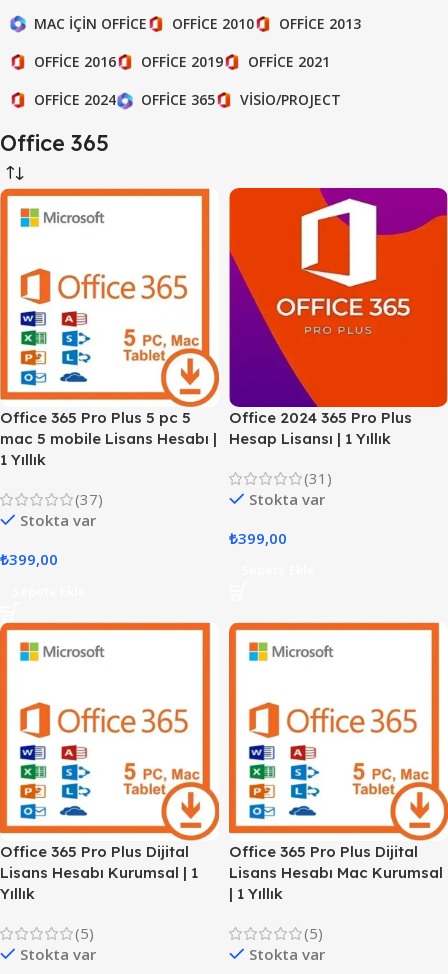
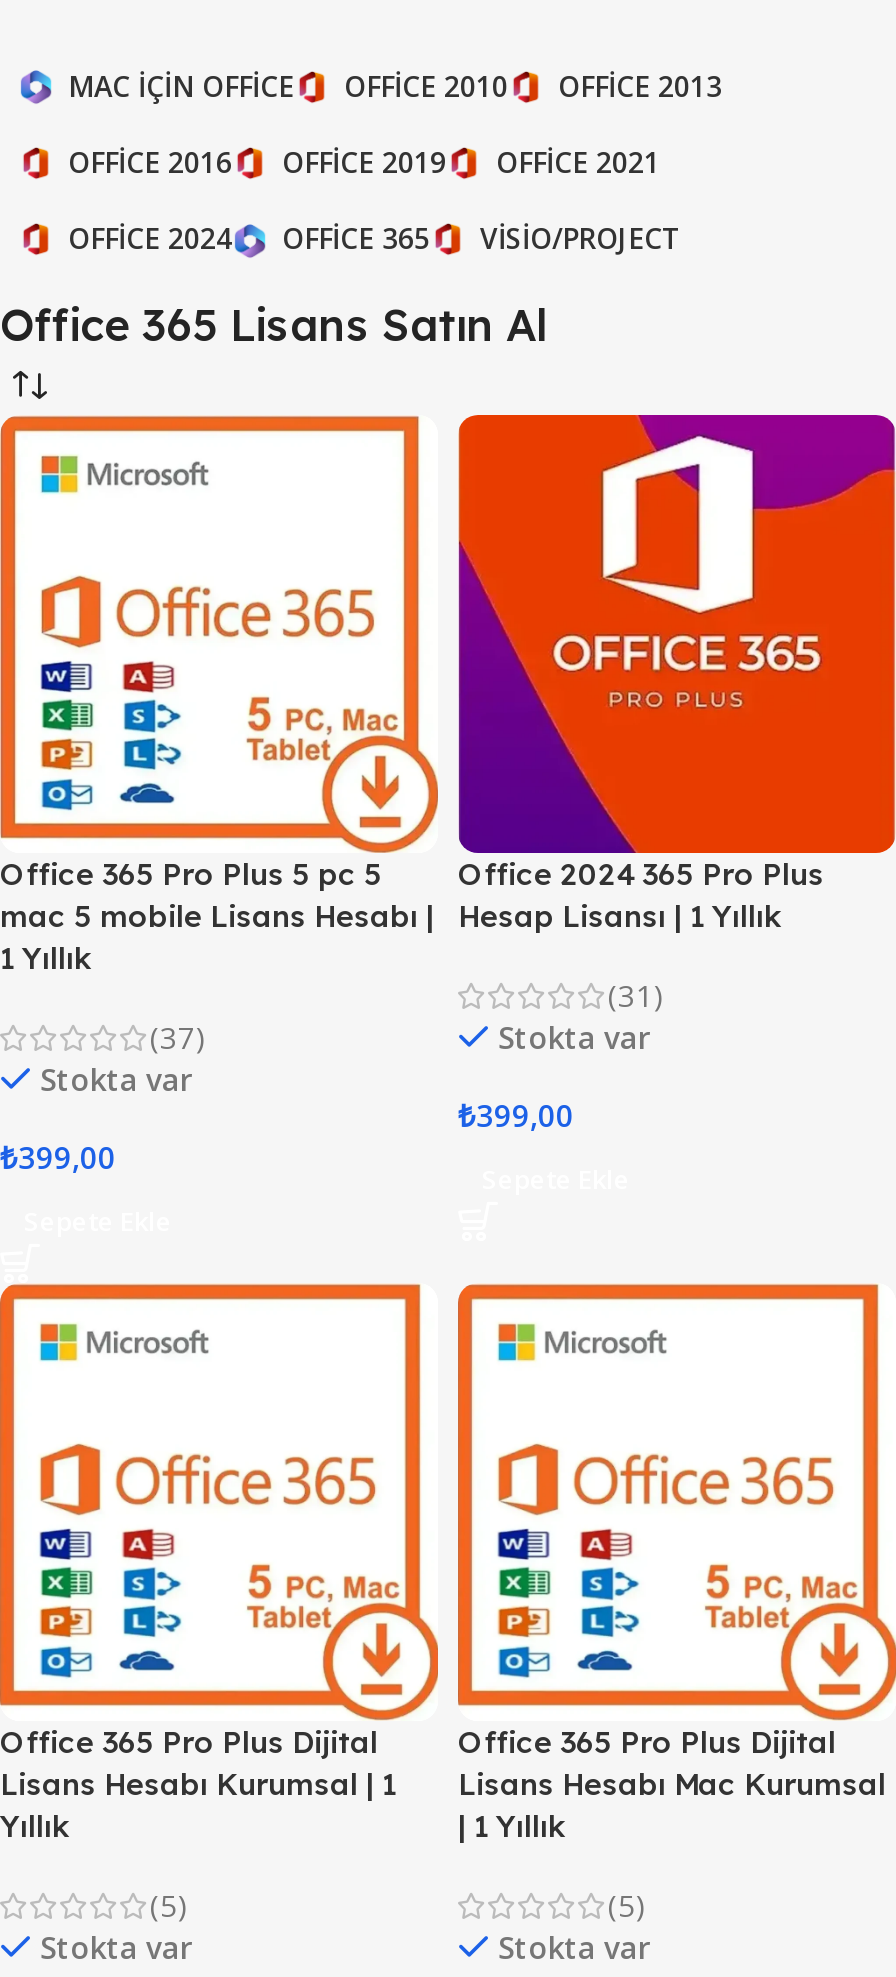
- Office 365
+ Office 365 Lisans Satın Al
